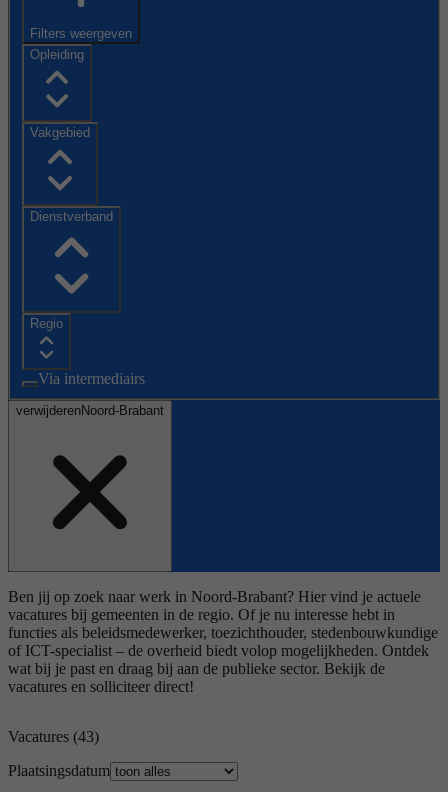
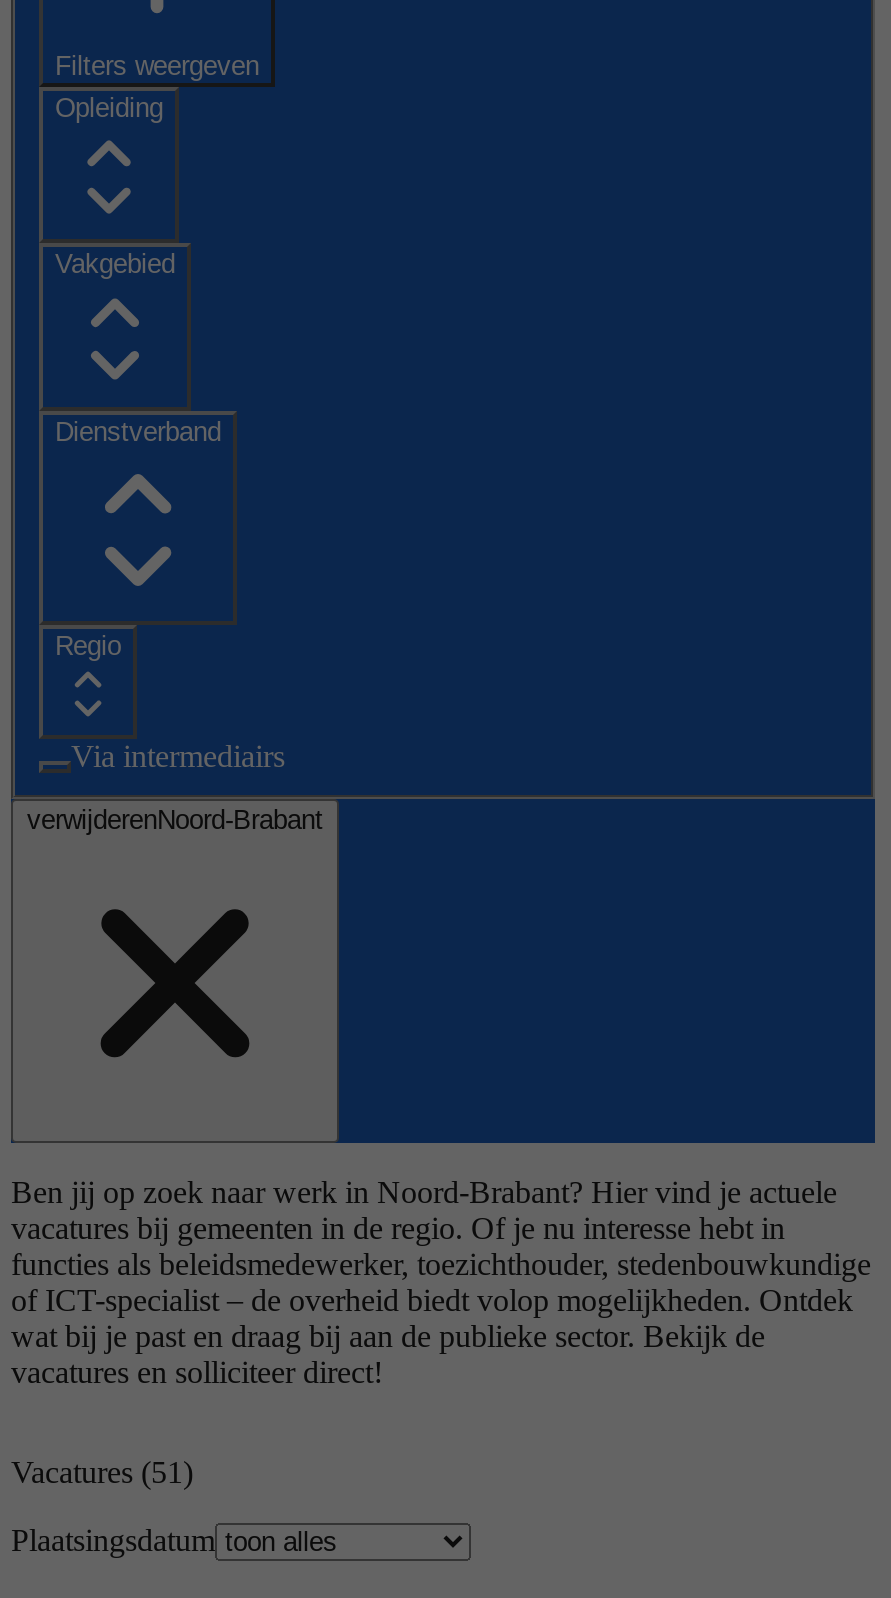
- Vacatures (43)
+ Vacatures (51)
